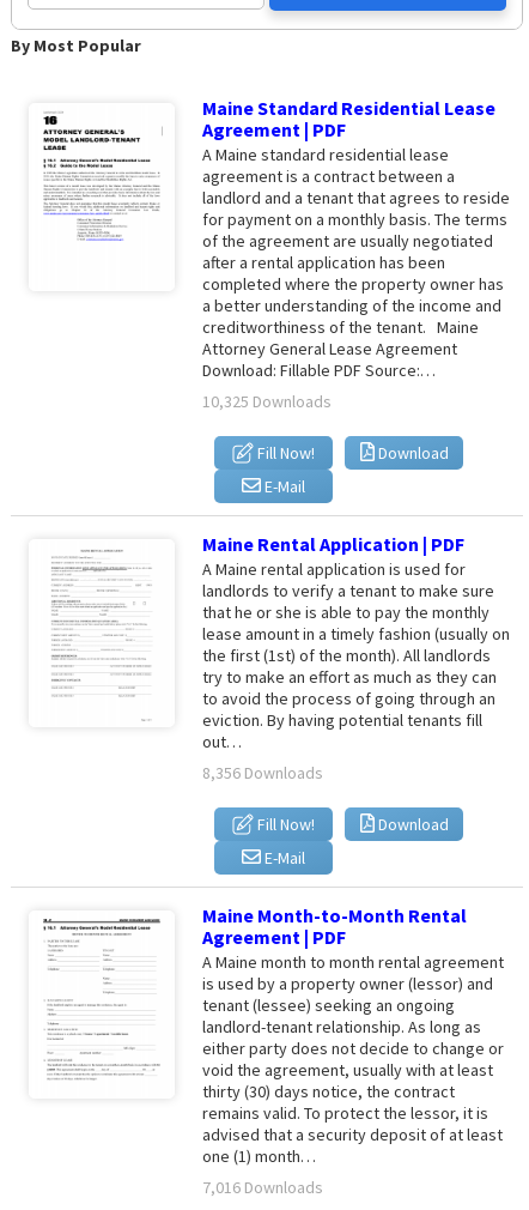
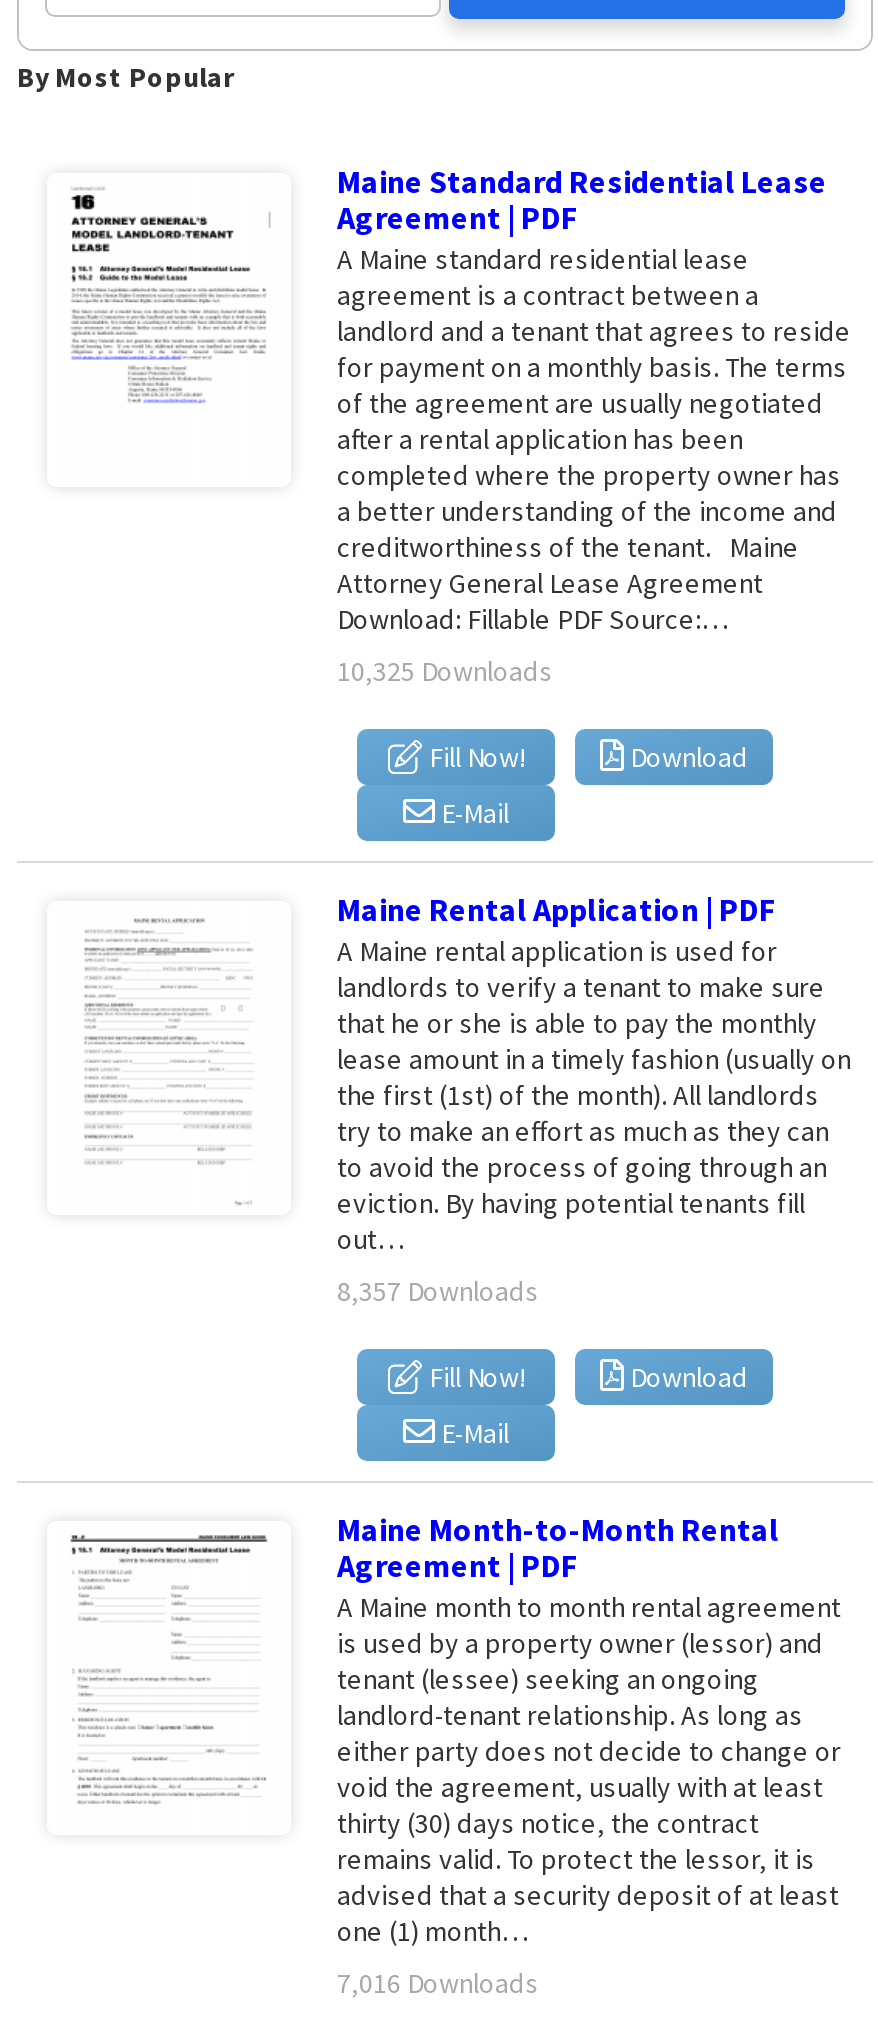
- 8,356 Downloads
+ 8,357 Downloads
